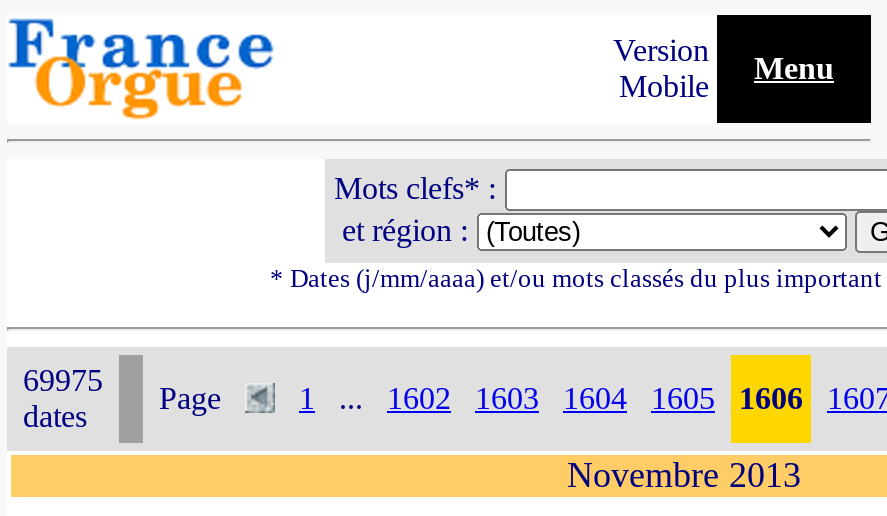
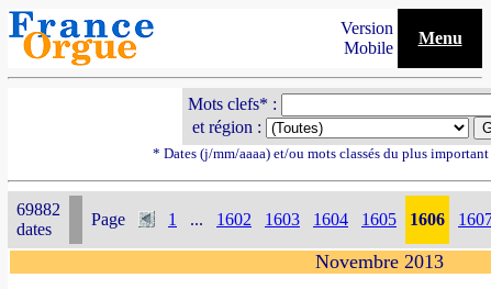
- 69975
+ 69882
